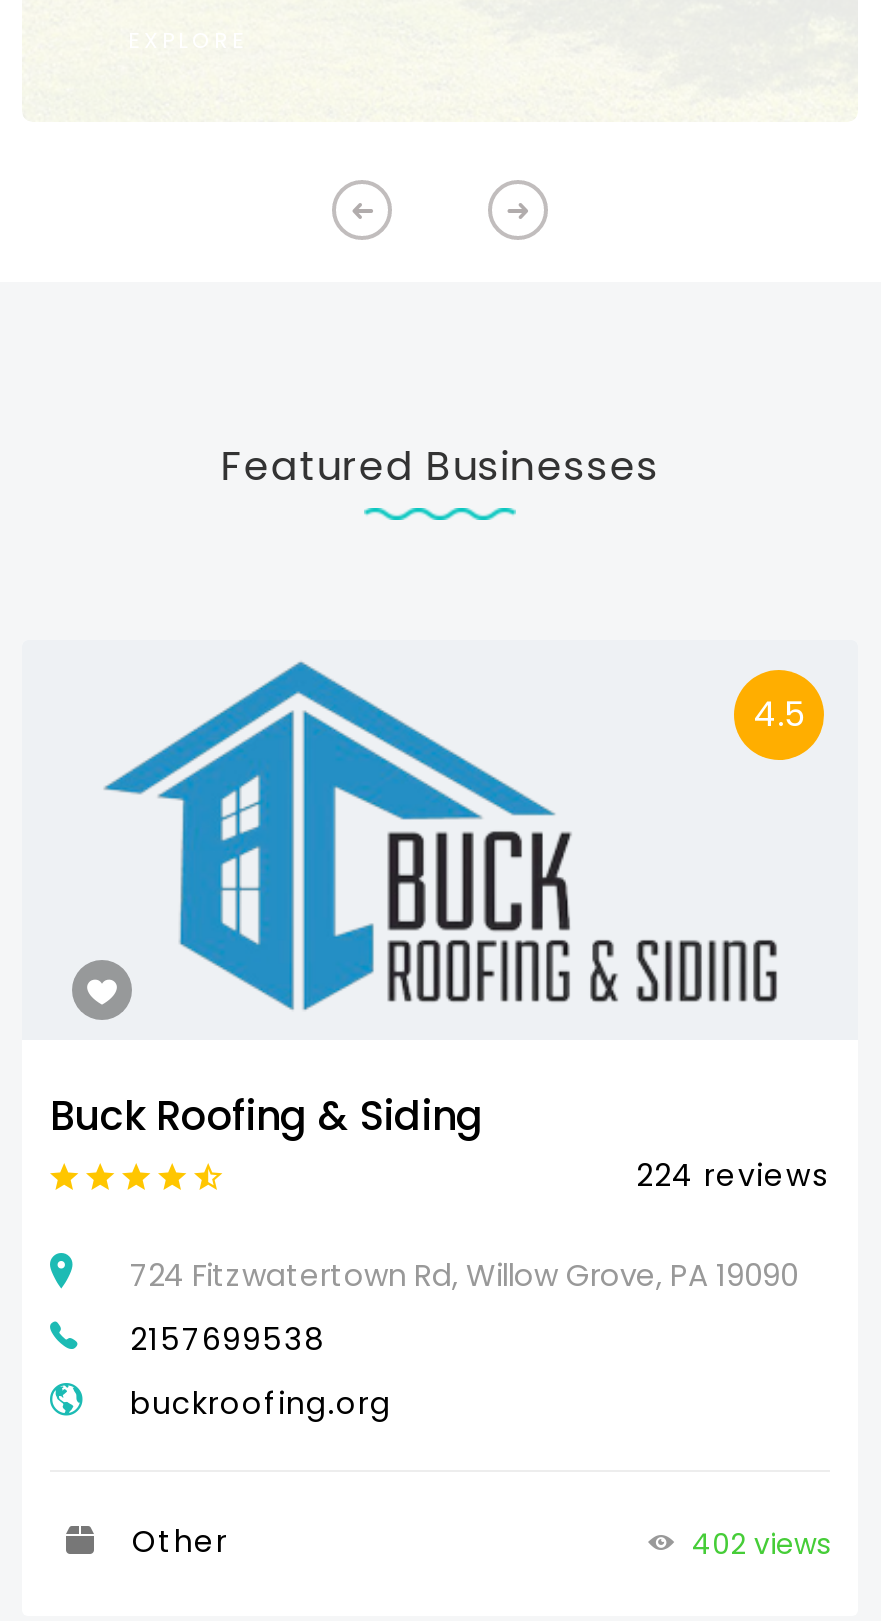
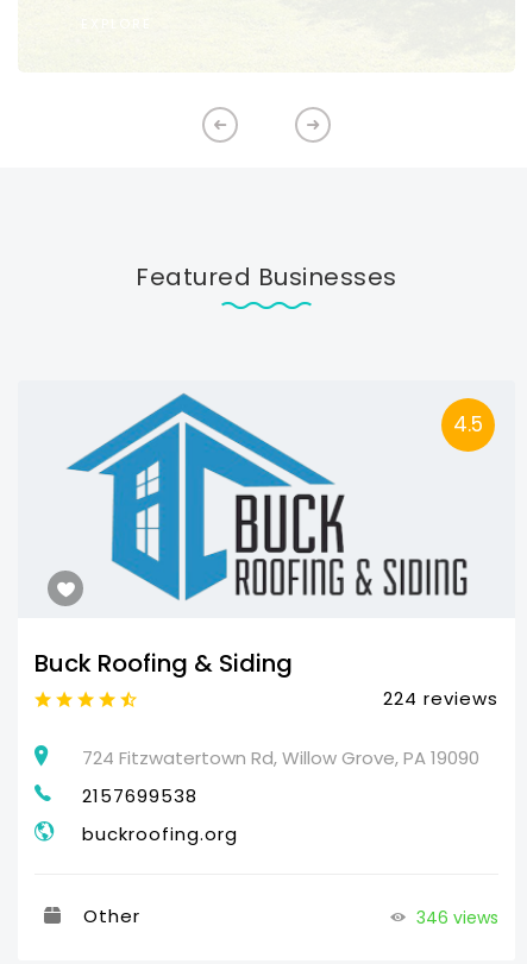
- 402 views
+ 346 views
